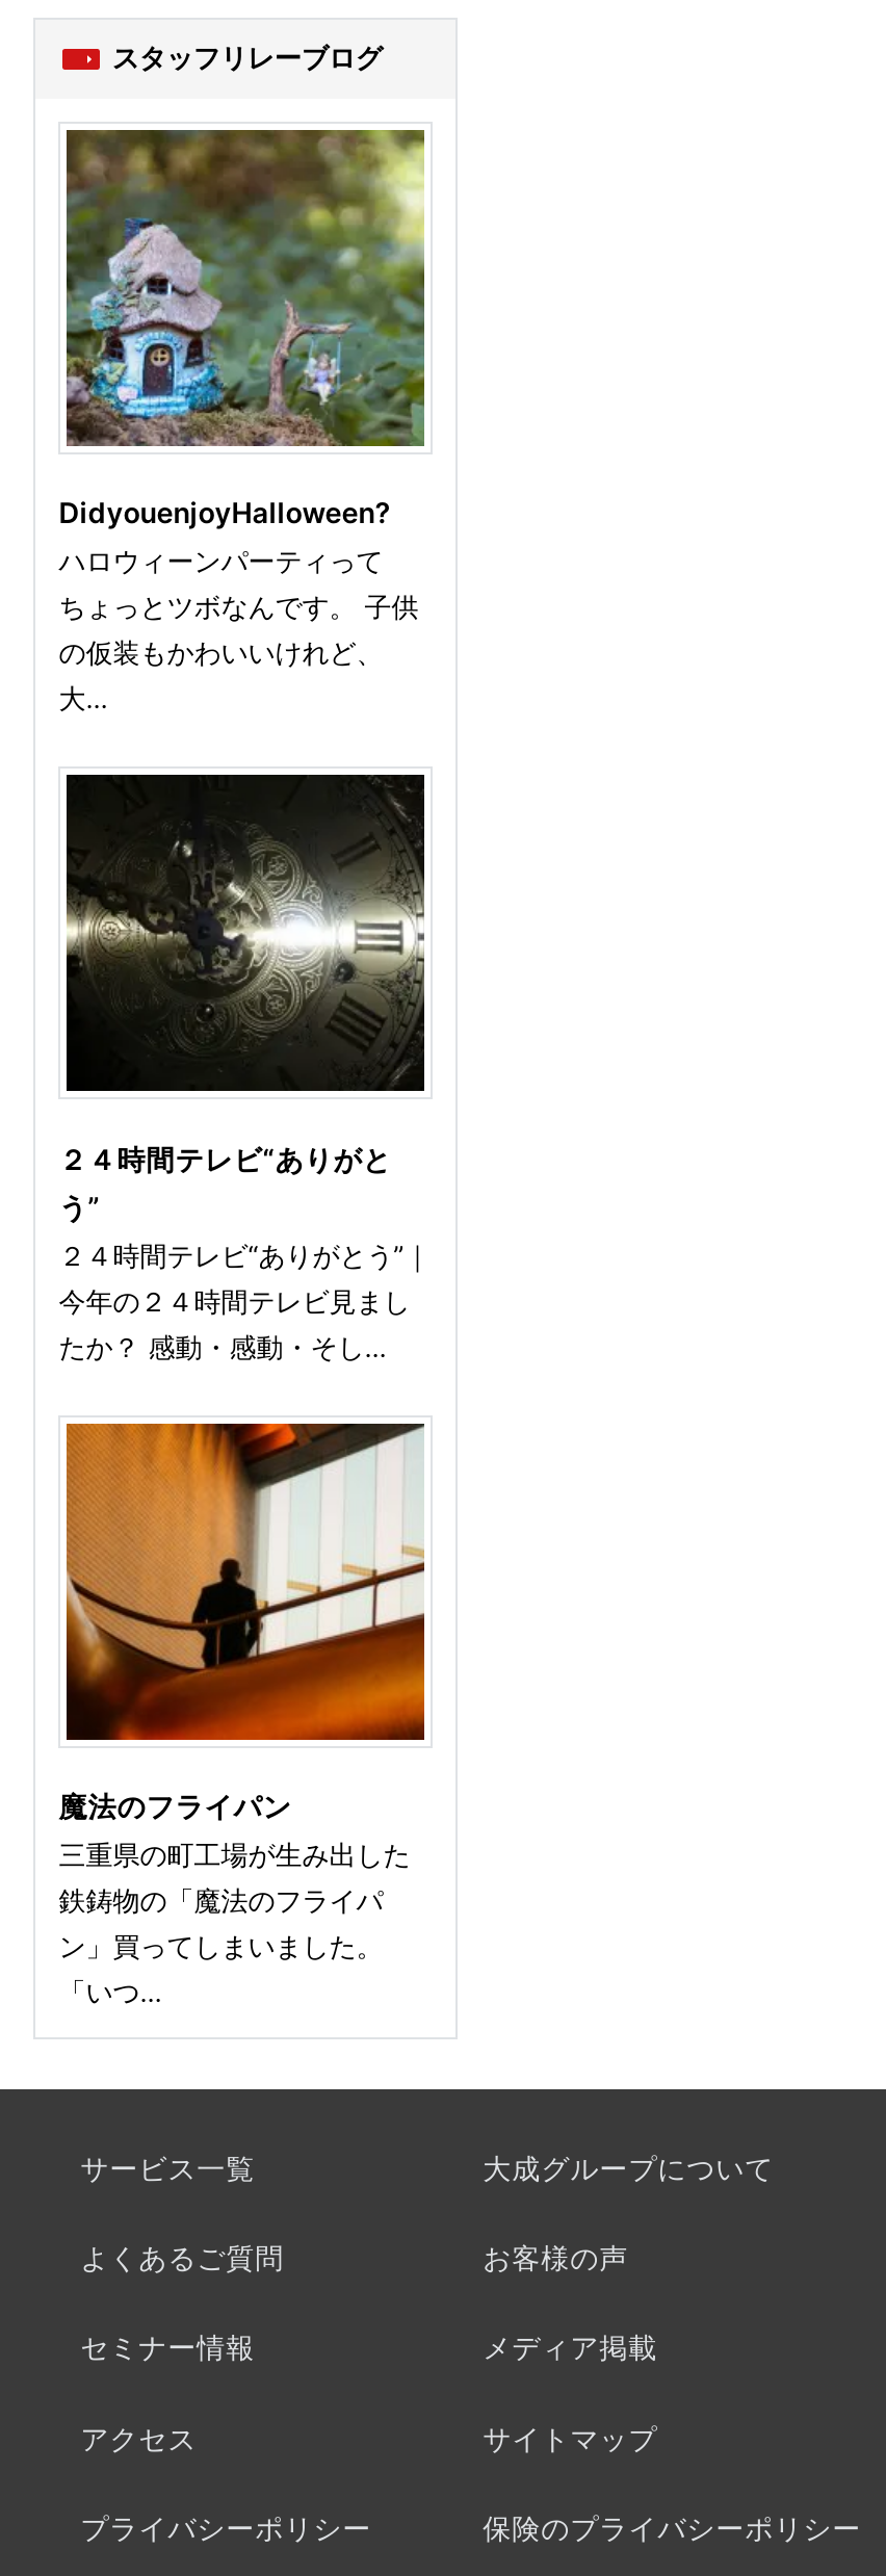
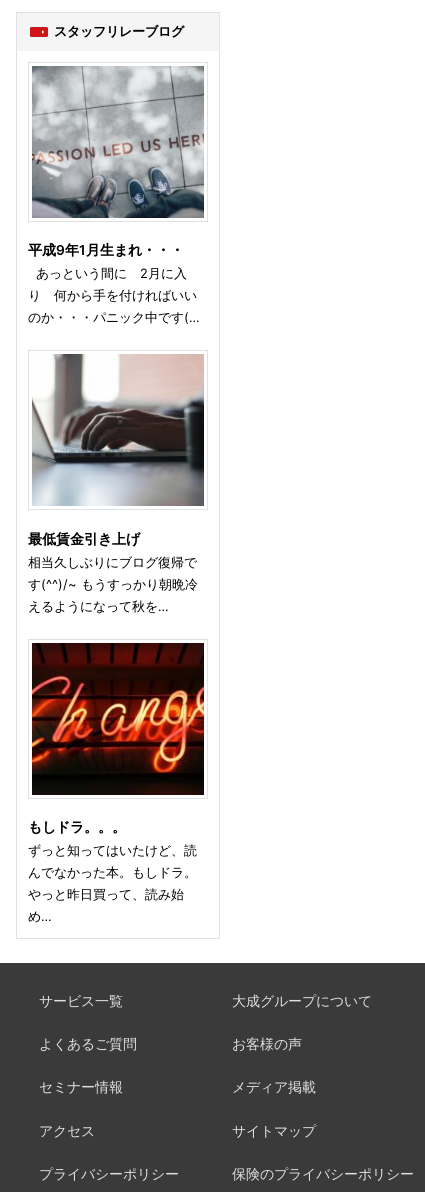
- [image]
- DidyouenjoyHalloween?
- ハロウィーンパーティって
- ちょっとツボなんです。 子供
- の仮装もかわいいけれど、
- 大…
+ [image]
+ 平成9年1月生まれ・・・
+ あっという間に 2月に入
+ り 何から手を付ければいい
+ のか・・・パニック中です(…

- [image]
- ２４時間テレビ“ありがと
- う”
- ２４時間テレビ“ありがとう”｜
- 今年の２４時間テレビ見まし
- たか？ 感動・感動・そし…
+ [image]
+ 最低賃金引き上げ
+ 相当久しぶりにブログ復帰で
+ す(^^)/~ もうすっかり朝晩冷
+ えるようになって秋を…

- [image]
- 魔法のフライパン
- 三重県の町工場が生み出した
- 鉄鋳物の「魔法のフライパ
- ン」買ってしまいました。
- 「いつ…
+ [image]
+ もしドラ。。。
+ ずっと知ってはいたけど、読
+ んでなかった本。もしドラ。
+ やっと昨日買って、読み始
+ め…
